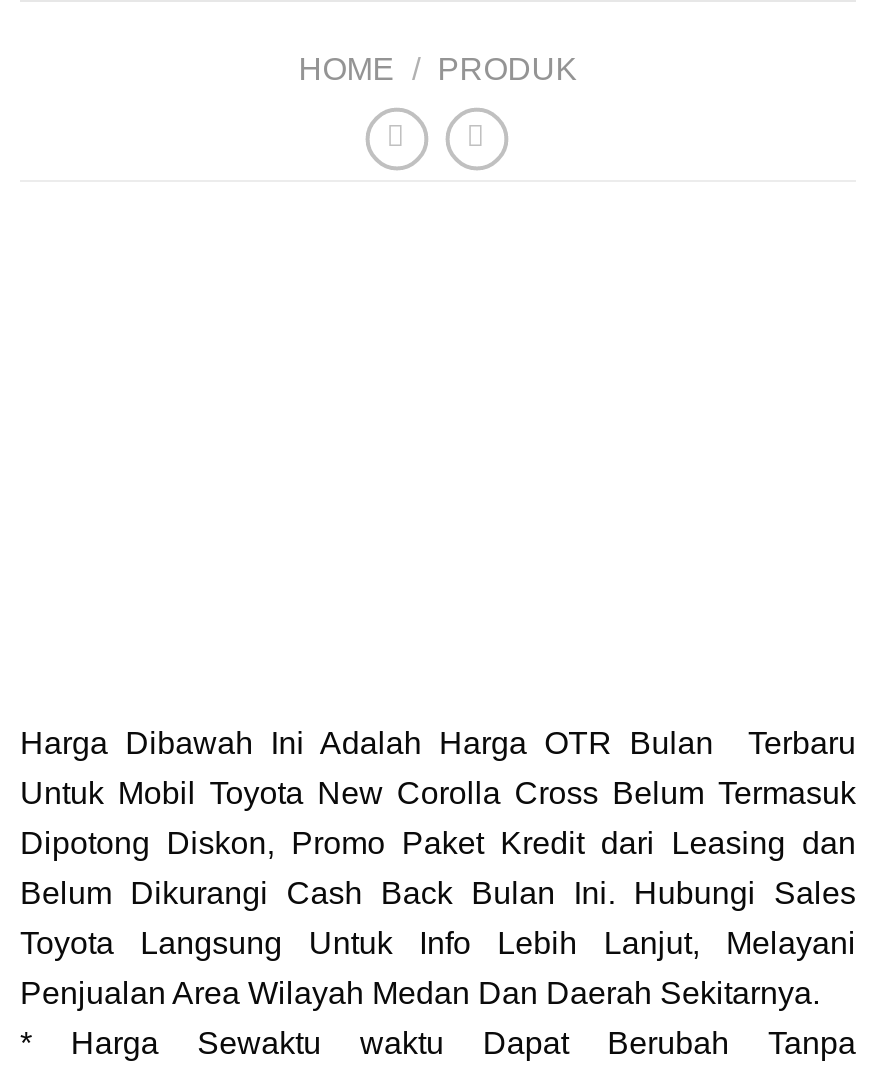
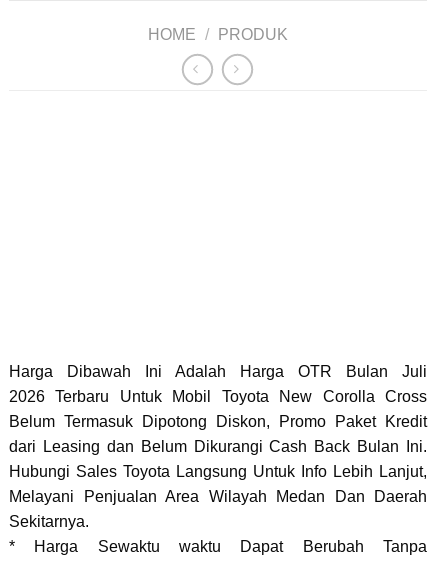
- Harga Dibawah Ini Adalah Harga OTR Bulan Terbaru
- Untuk Mobil Toyota New Corolla Cross Belum Termasuk
- Dipotong Diskon, Promo Paket Kredit dari Leasing dan
- Belum Dikurangi Cash Back Bulan Ini. Hubungi Sales
- Toyota Langsung Untuk Info Lebih Lanjut, Melayani
- Penjualan Area Wilayah Medan Dan Daerah Sekitarnya.
+ Harga Dibawah Ini Adalah Harga OTR Bulan Juli
+ 2026 Terbaru Untuk Mobil Toyota New Corolla Cross
+ Belum Termasuk Dipotong Diskon, Promo Paket Kredit
+ dari Leasing dan Belum Dikurangi Cash Back Bulan Ini.
+ Hubungi Sales Toyota Langsung Untuk Info Lebih Lanjut,
+ Melayani Penjualan Area Wilayah Medan Dan Daerah
+ Sekitarnya.
